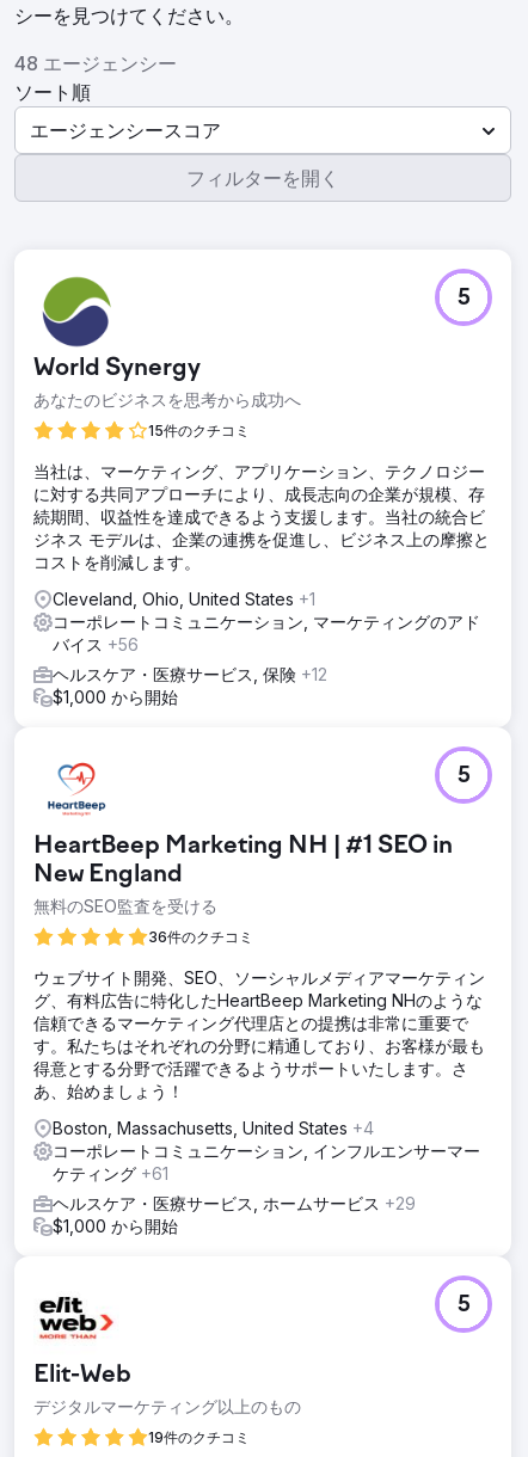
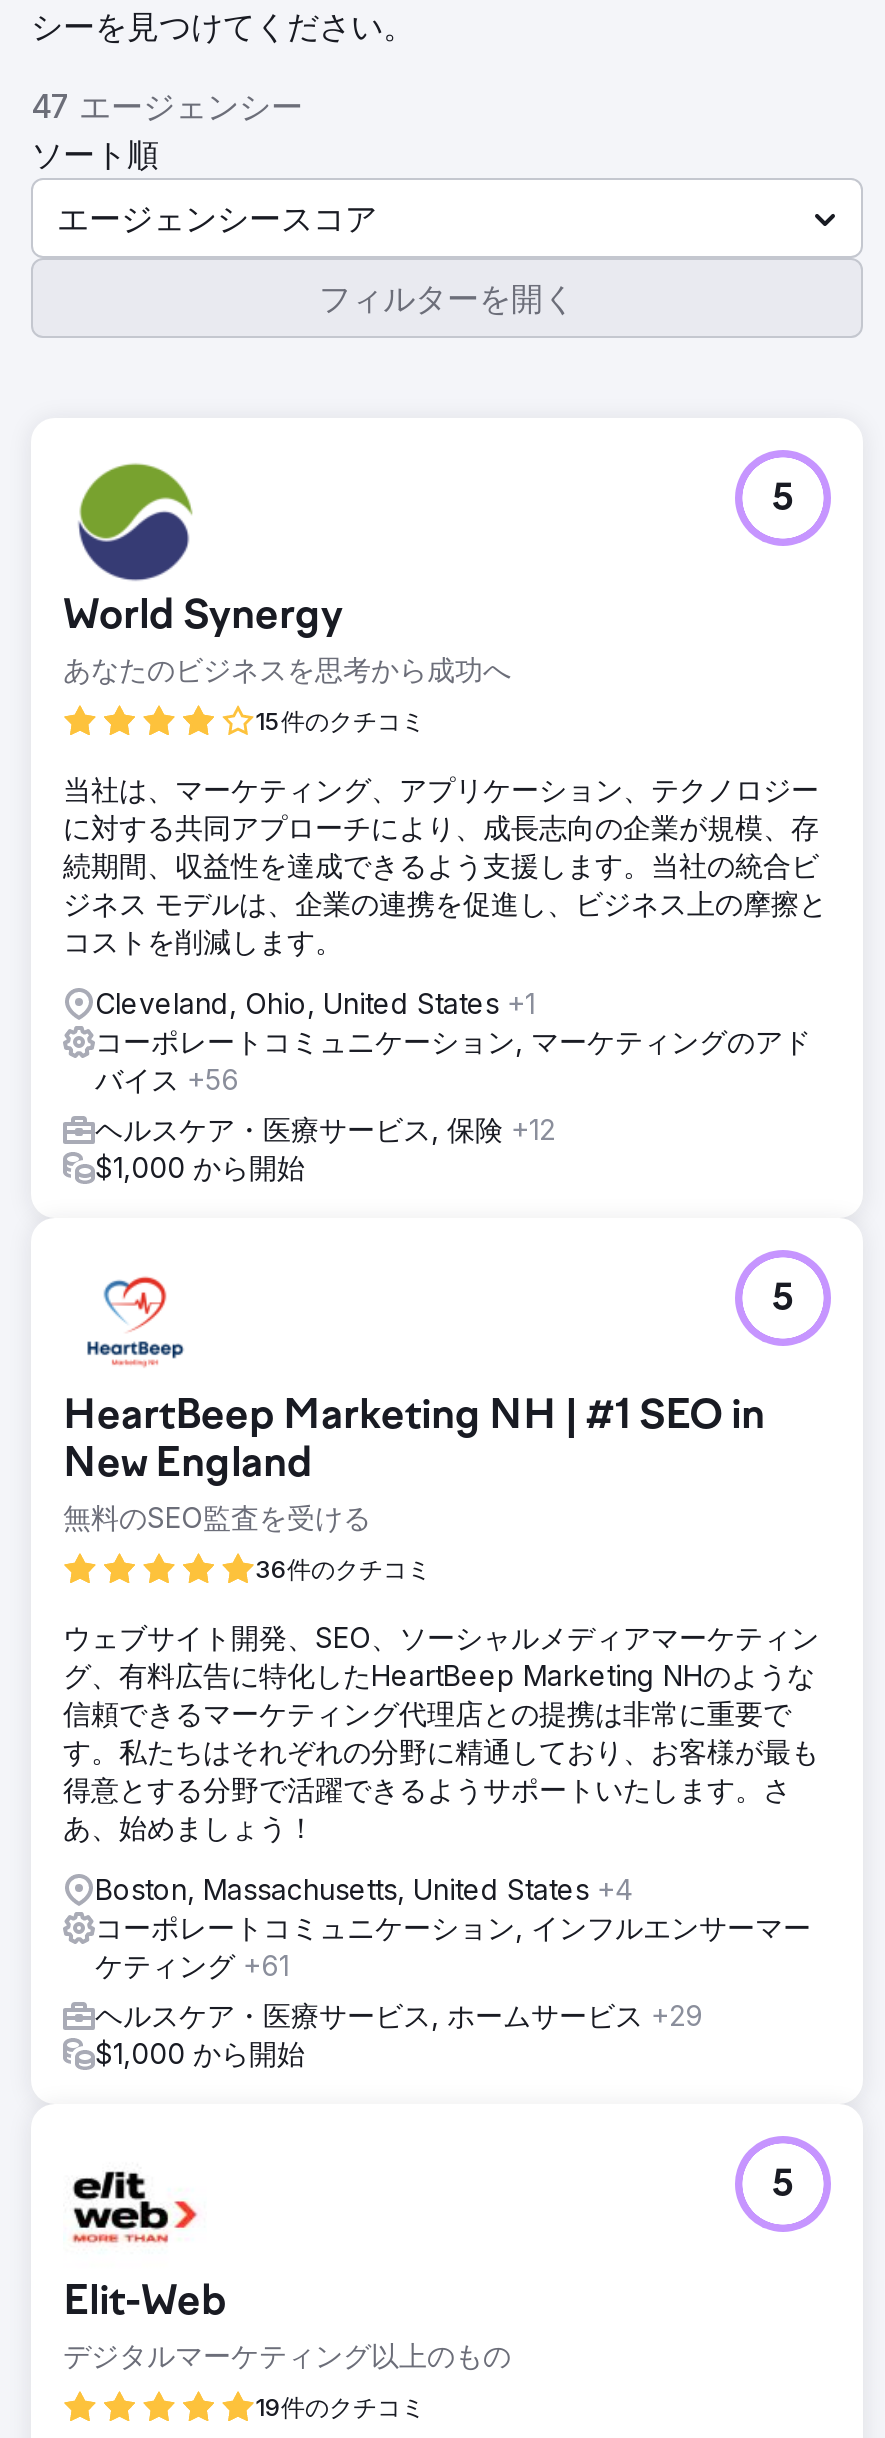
- 48 エージェンシー
+ 47 エージェンシー
